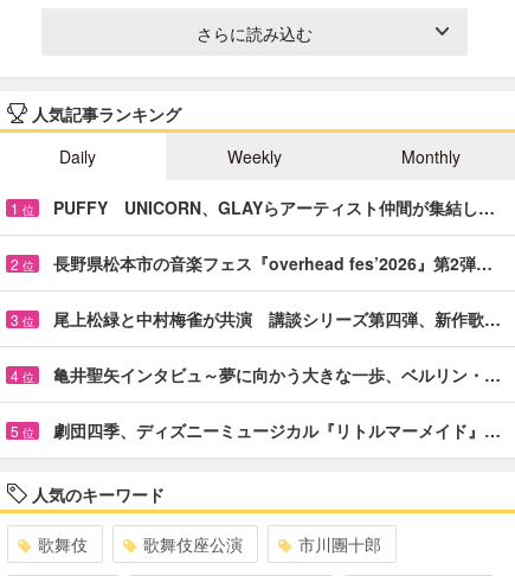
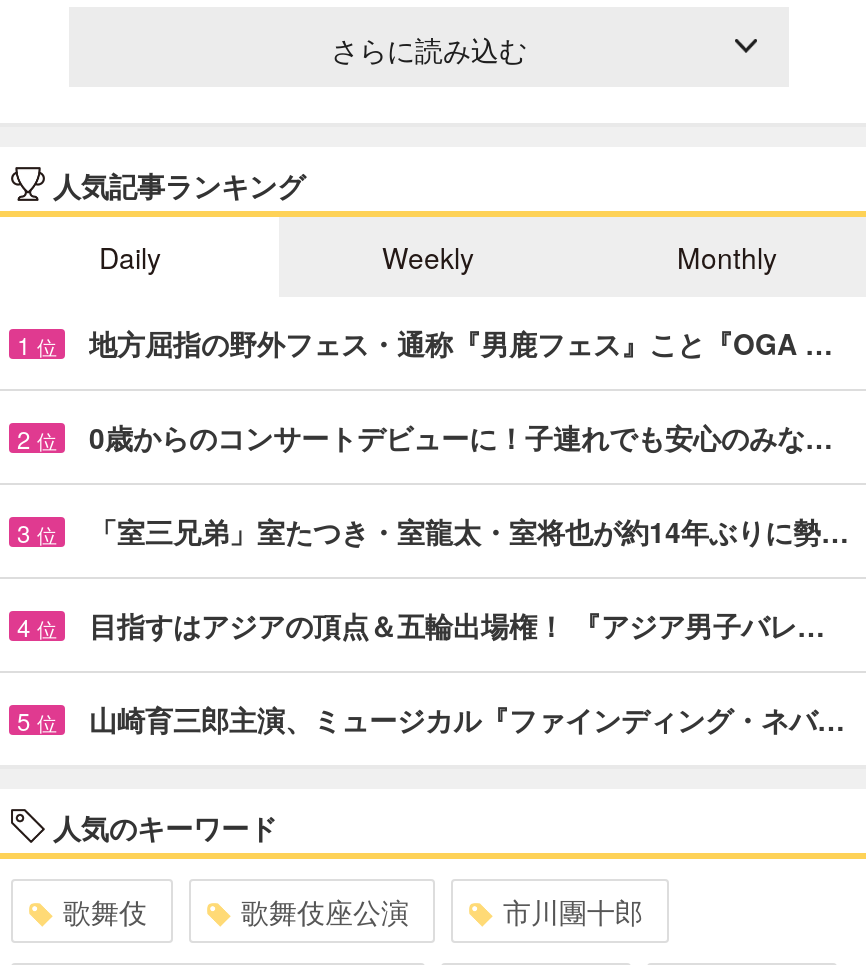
- PUFFY UNICORN、GLAYらアーティスト仲間が集結し…
+ 地方屈指の野外フェス・通称『男鹿フェス』こと『OGA …

- 長野県松本市の音楽フェス『overhead fes’2026』第2弾…
+ 0歳からのコンサートデビューに！子連れでも安心のみな…

- 尾上松緑と中村梅雀が共演 講談シリーズ第四弾、新作歌…
+ 「室三兄弟」室たつき・室龍太・室将也が約14年ぶりに勢…

- 亀井聖矢インタビュ～夢に向かう大きな一歩、ベルリン・…
+ 目指すはアジアの頂点＆五輪出場権！ 『アジア男子バレ…

- 劇団四季、ディズニーミュージカル『リトルマーメイド』…
+ 山崎育三郎主演、ミュージカル『ファインディング・ネバ…
